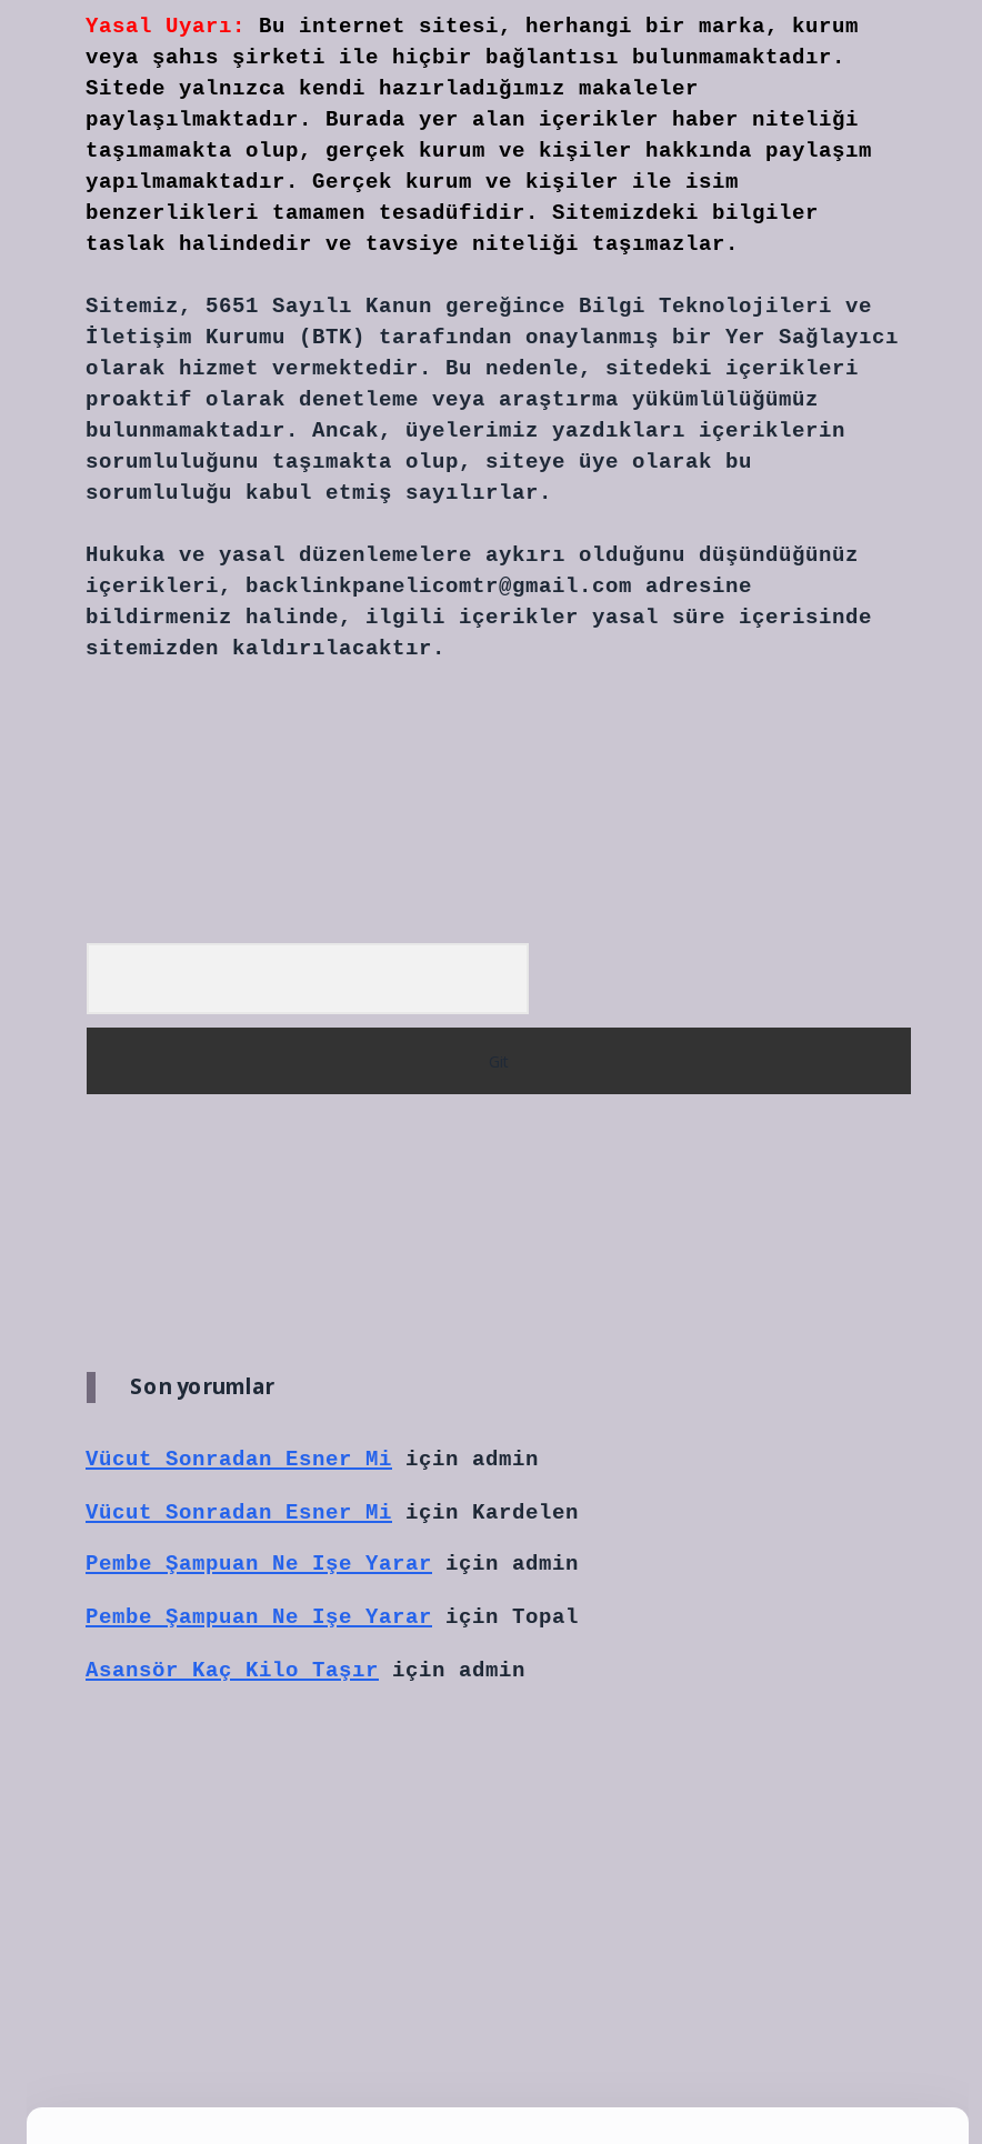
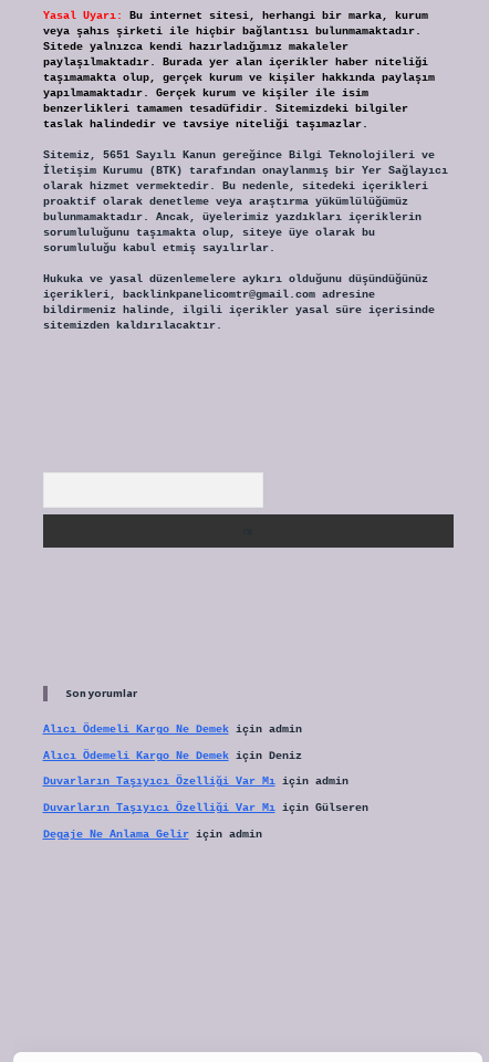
- Vücut Sonradan Esner Mi için admin
+ Alıcı Ödemeli Kargo Ne Demek için admin

- Vücut Sonradan Esner Mi için Kardelen
+ Alıcı Ödemeli Kargo Ne Demek için Deniz

- Pembe Şampuan Ne Işe Yarar için admin
+ Duvarların Taşıyıcı Özelliği Var Mı için admin

- Pembe Şampuan Ne Işe Yarar için Topal
+ Duvarların Taşıyıcı Özelliği Var Mı için Gülseren

- Asansör Kaç Kilo Taşır için admin
+ Degaje Ne Anlama Gelir için admin
